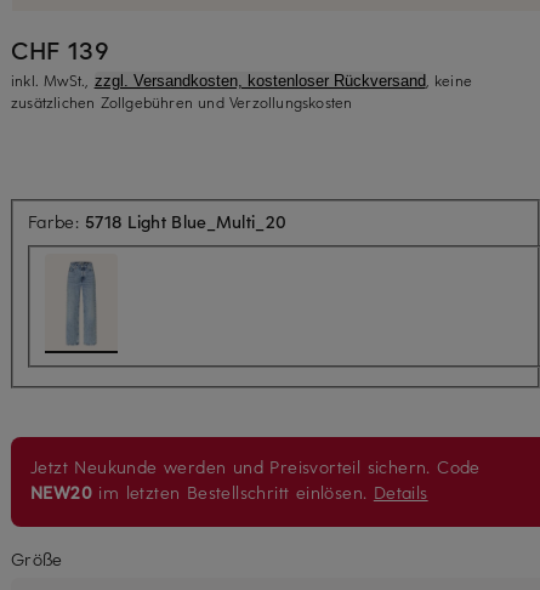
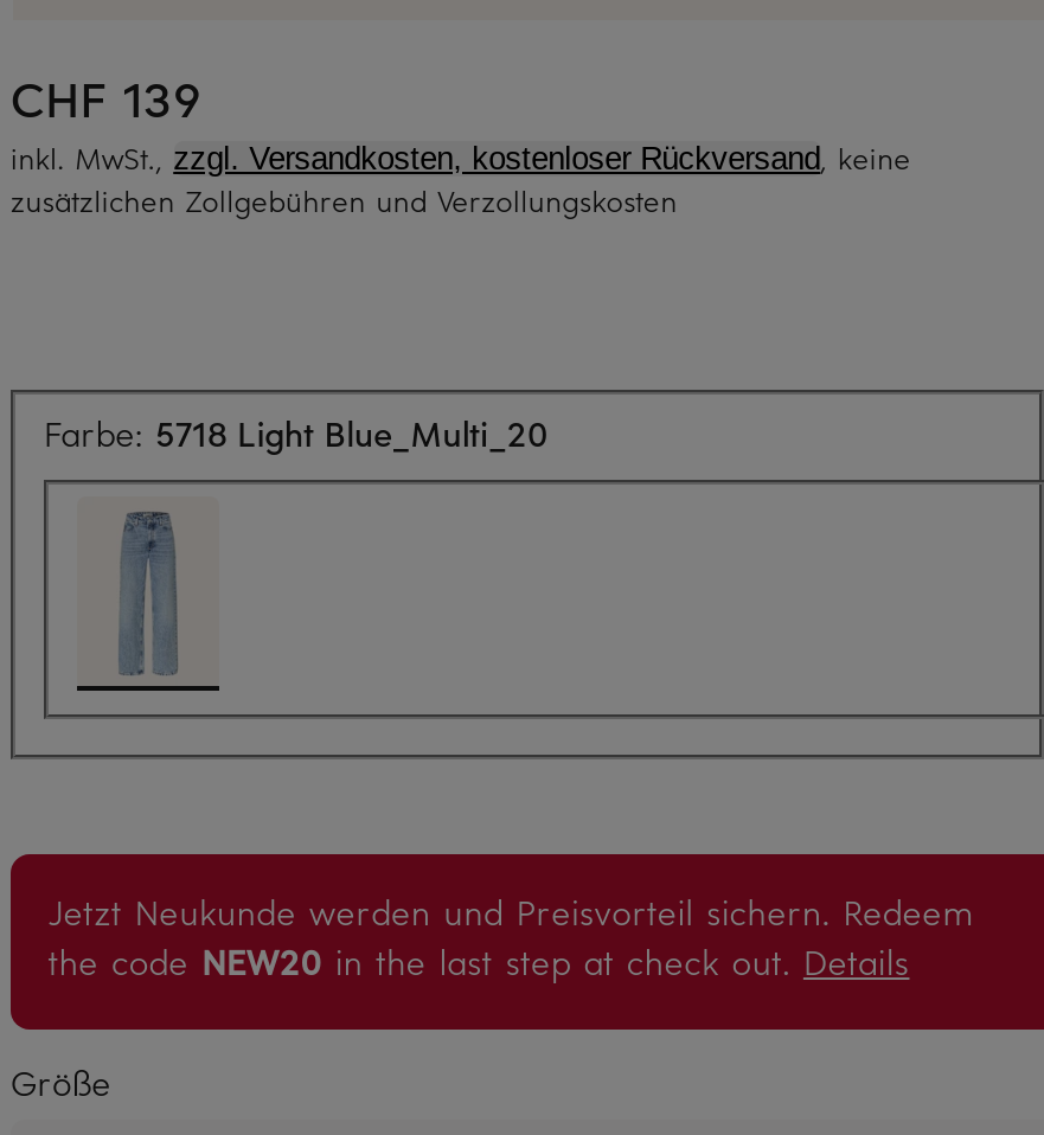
- Jetzt Neukunde werden und Preisvorteil sichern. Code
- NEW20 im letzten Bestellschritt einlösen. Details
+ Jetzt Neukunde werden und Preisvorteil sichern. Redeem
+ the code NEW20 in the last step at check out. Details
